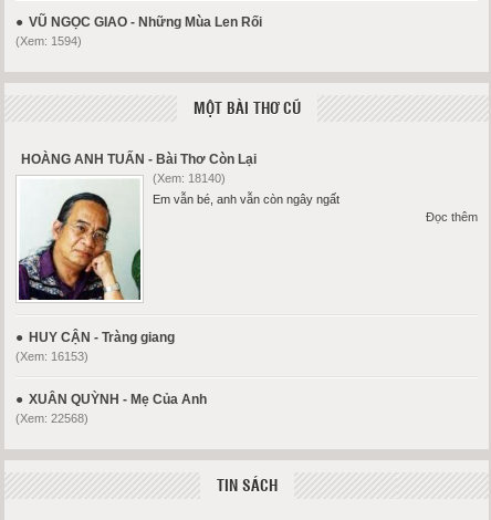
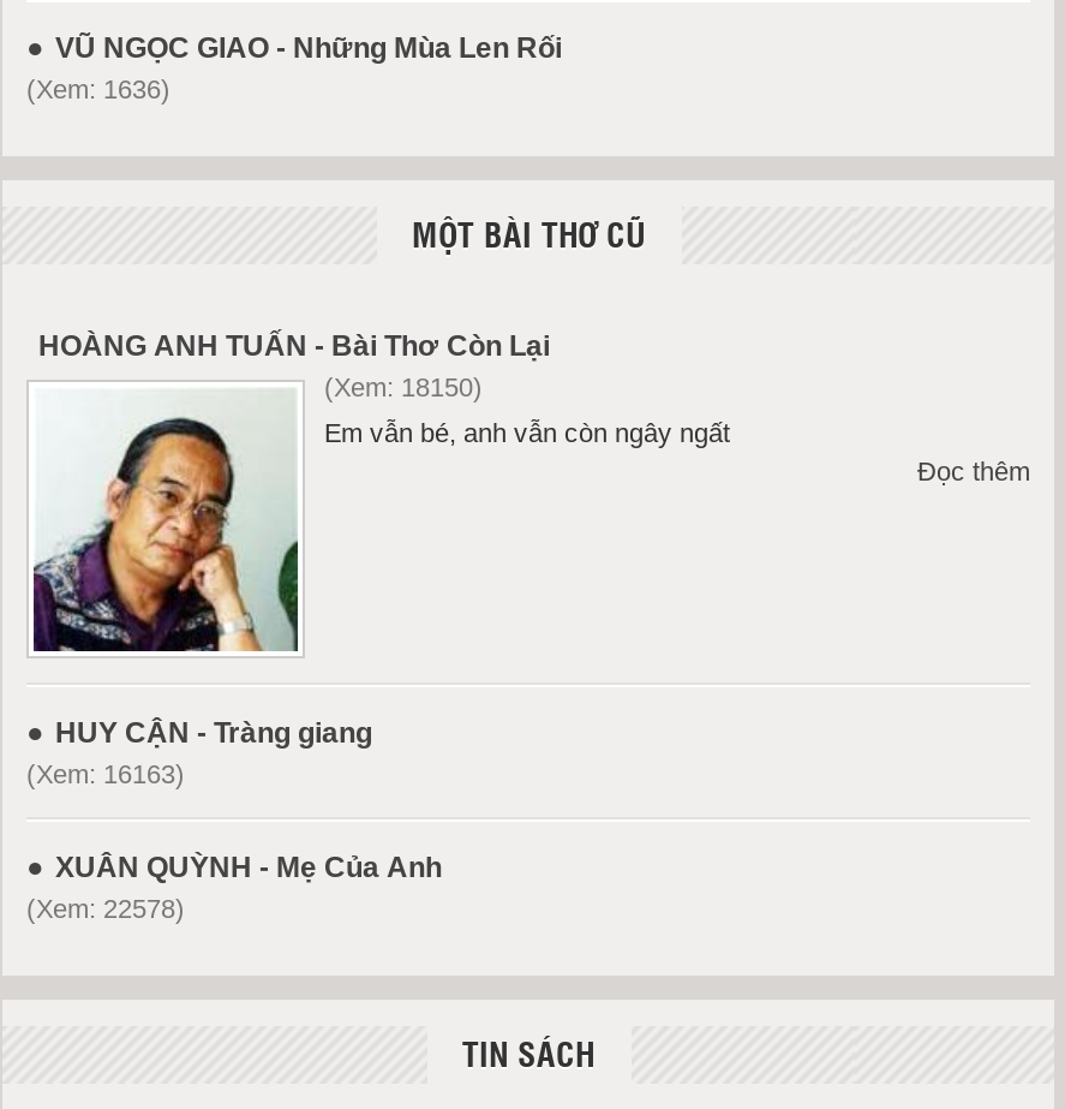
- (Xem: 1594)
+ (Xem: 1636)

- (Xem: 18140)
+ (Xem: 18150)

- (Xem: 16153)
+ (Xem: 16163)

- (Xem: 22568)
+ (Xem: 22578)
